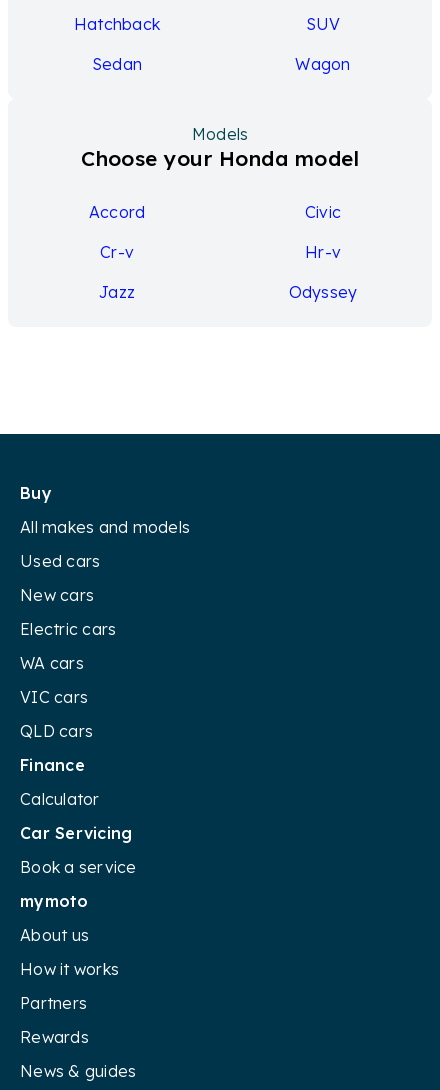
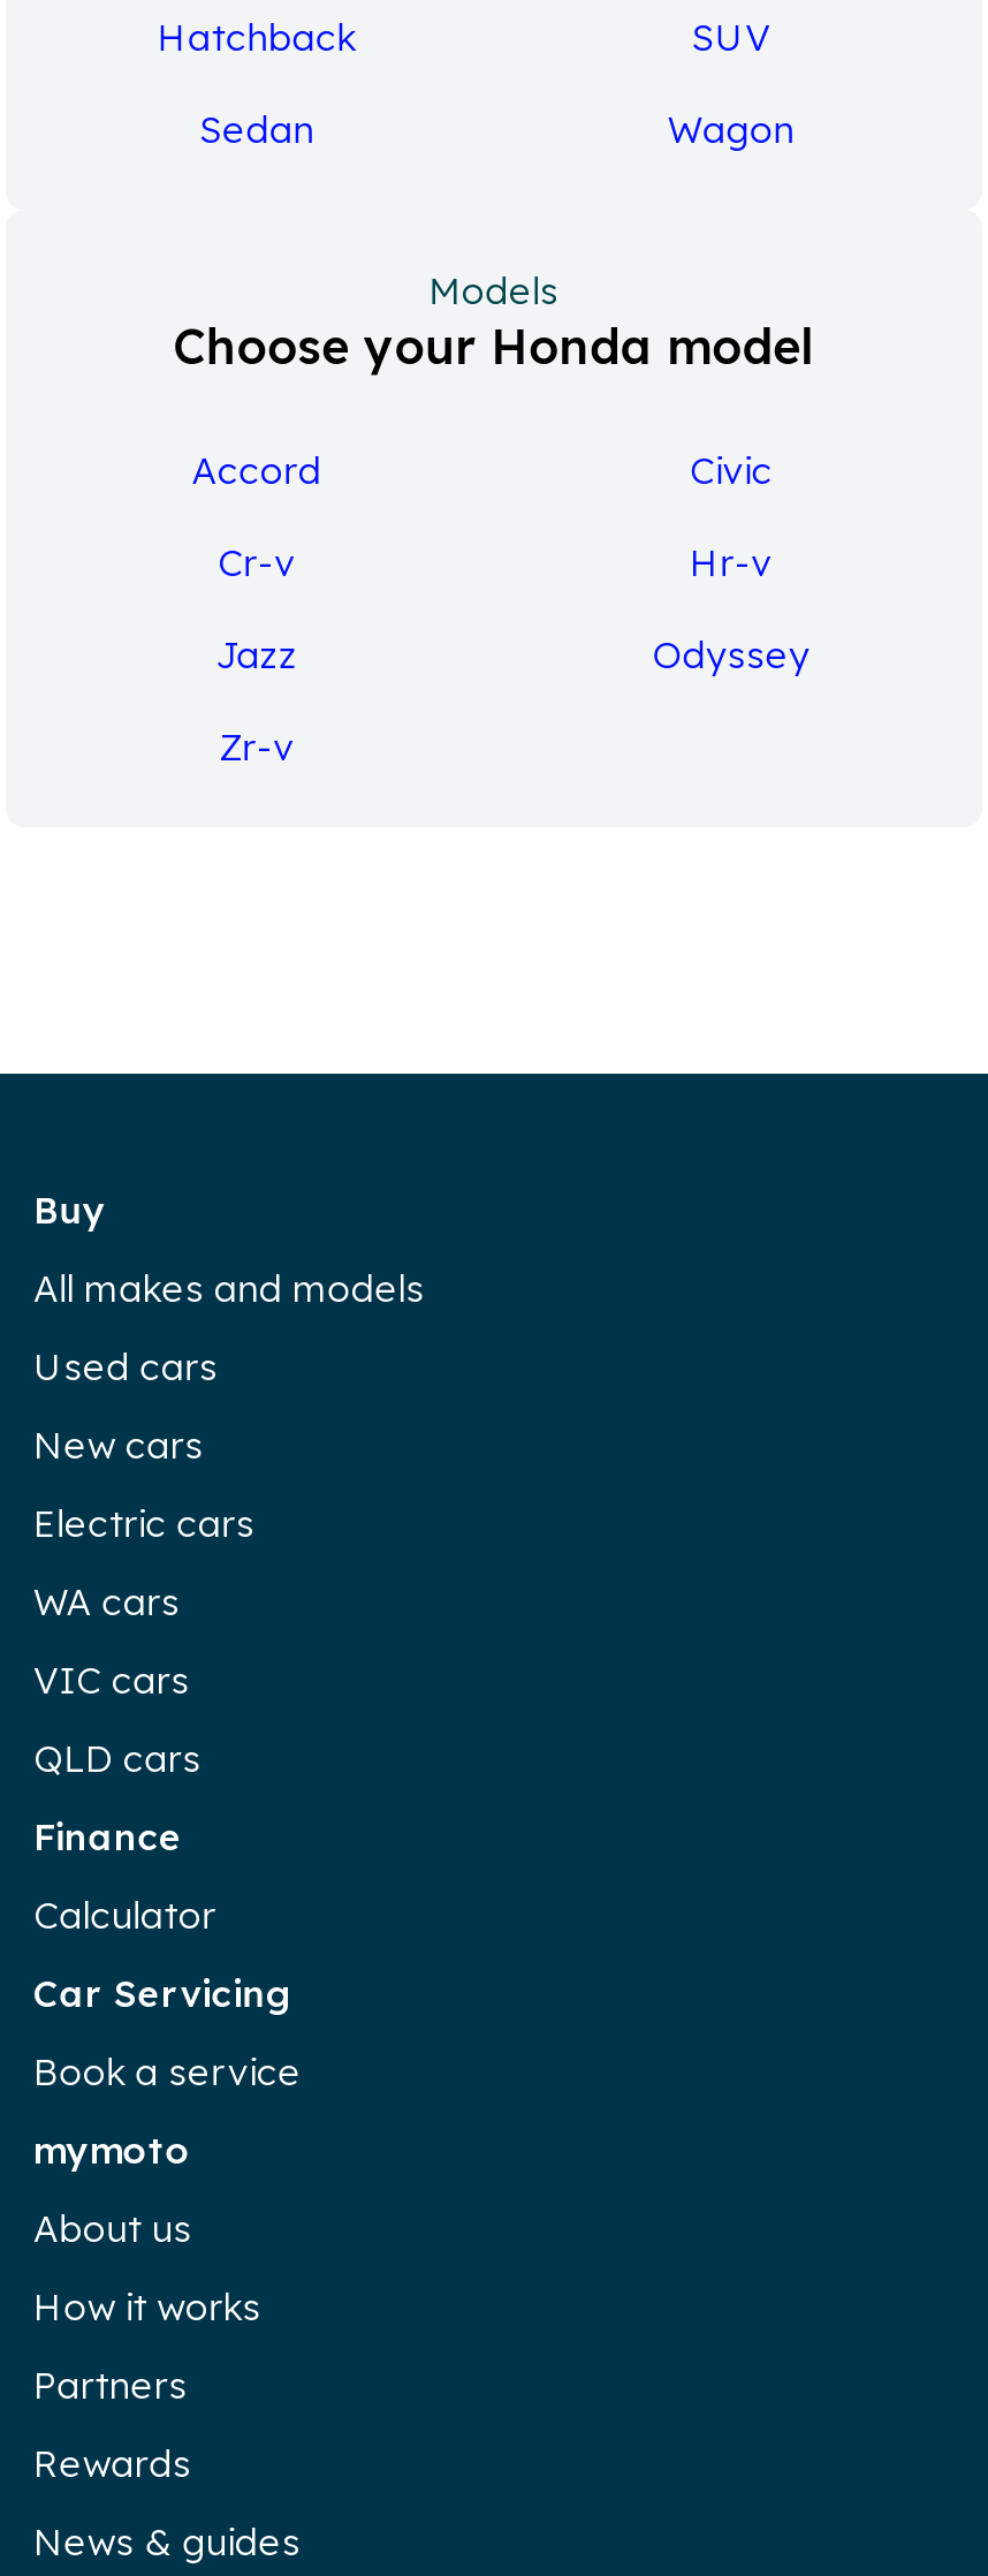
+ Zr-v
